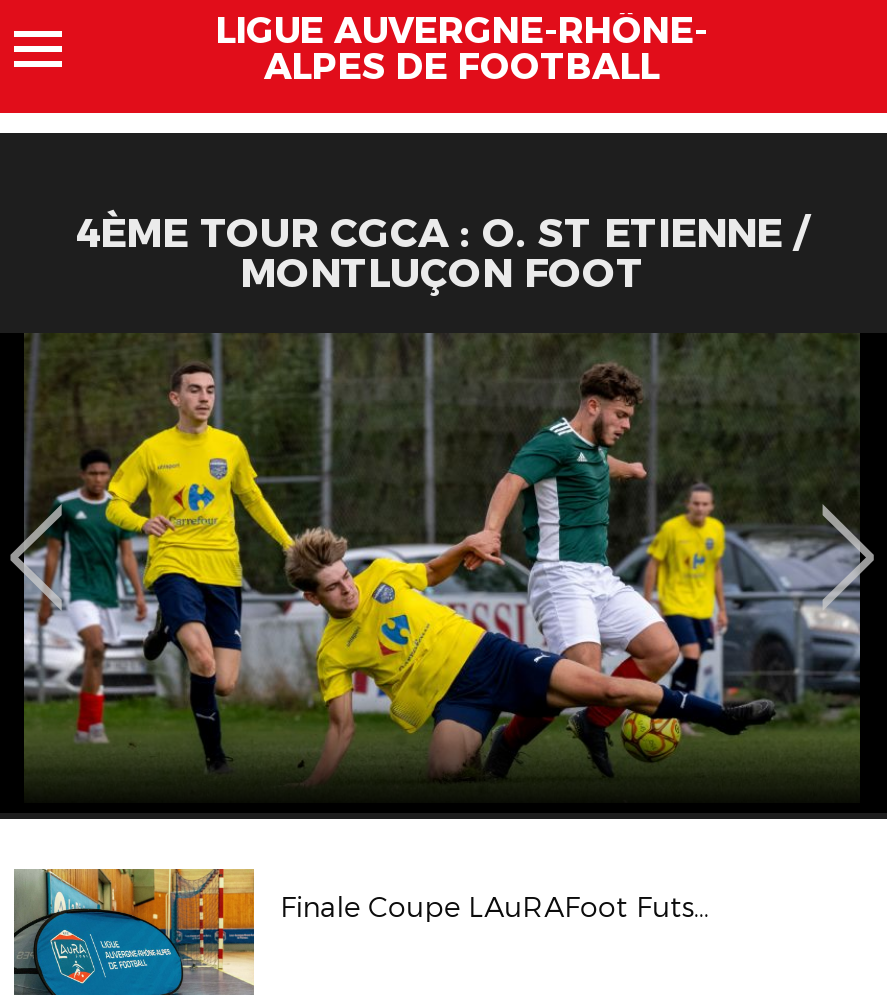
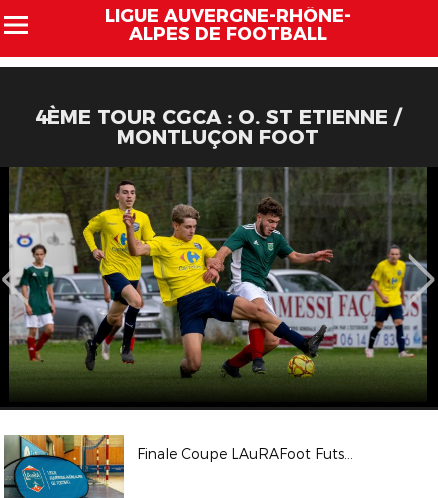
- [image]
+ [image]
